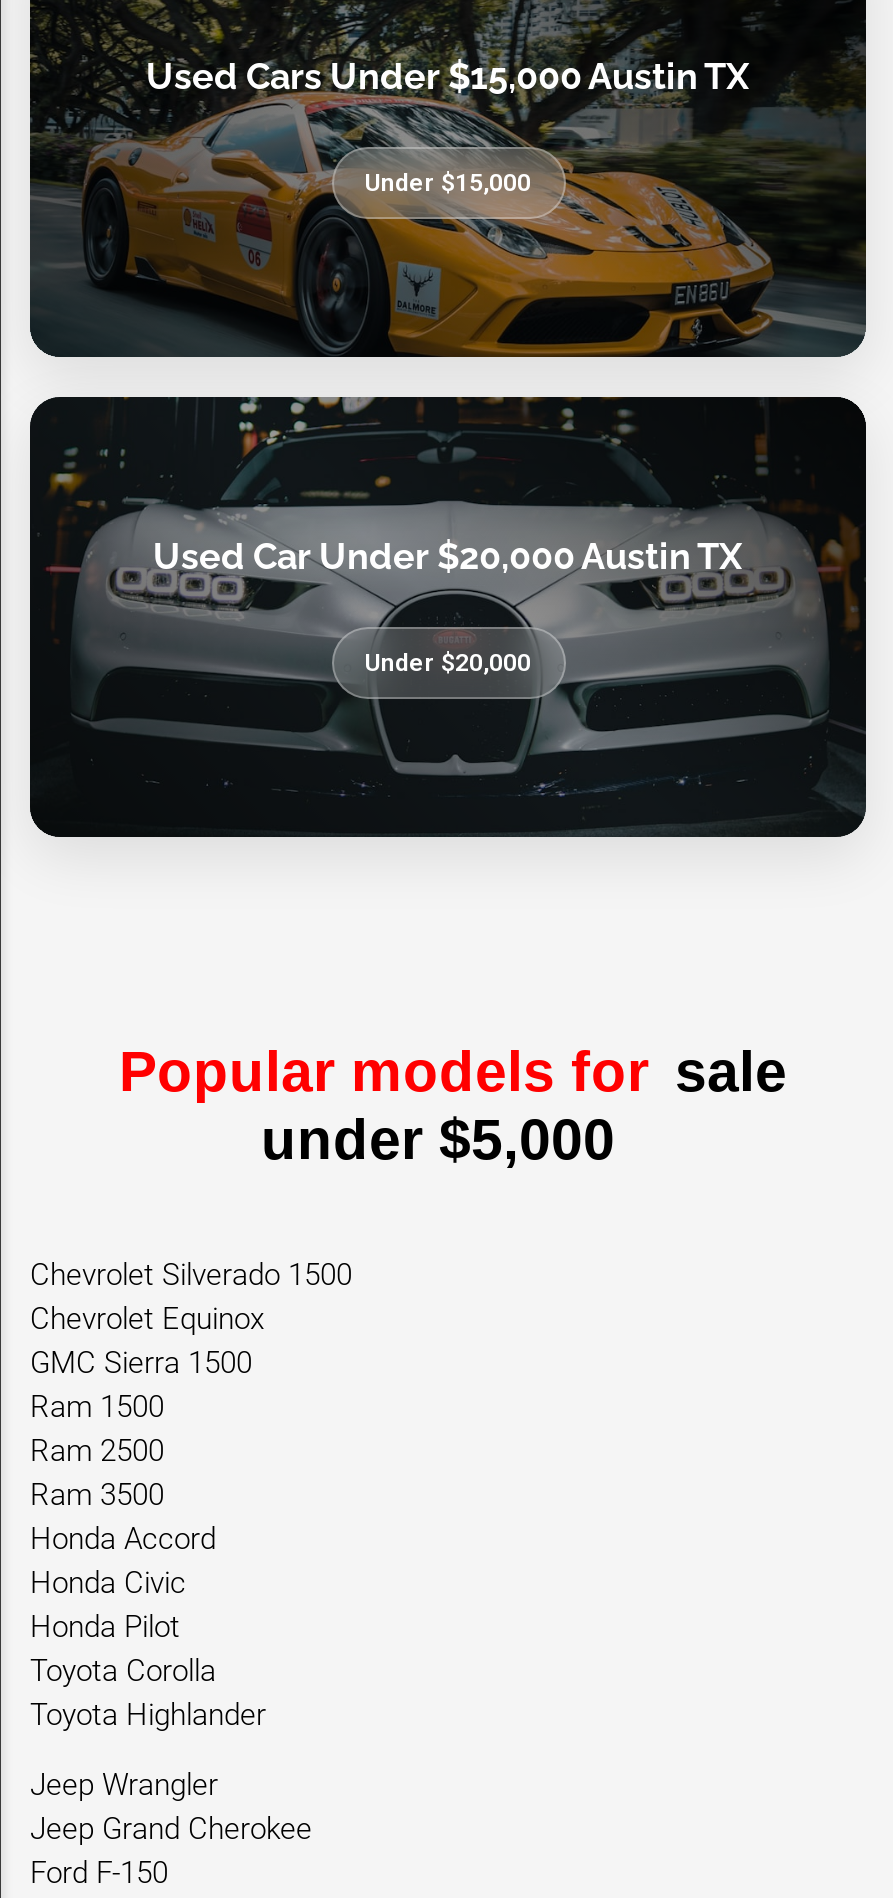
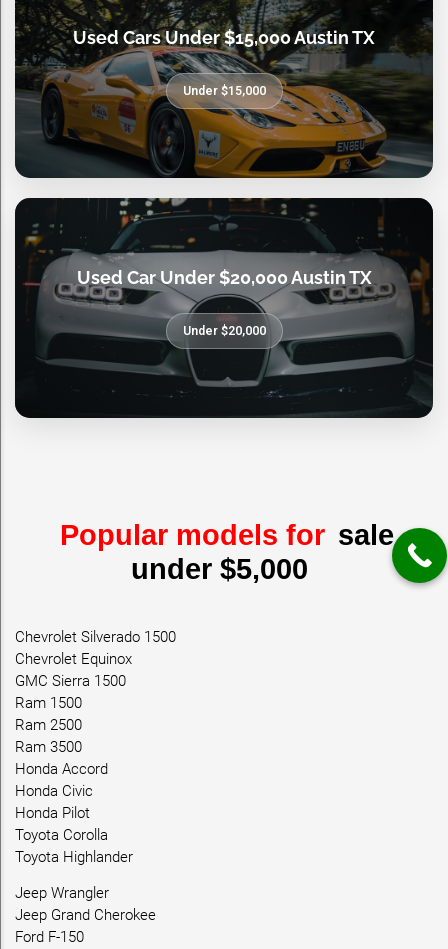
+ [image]
